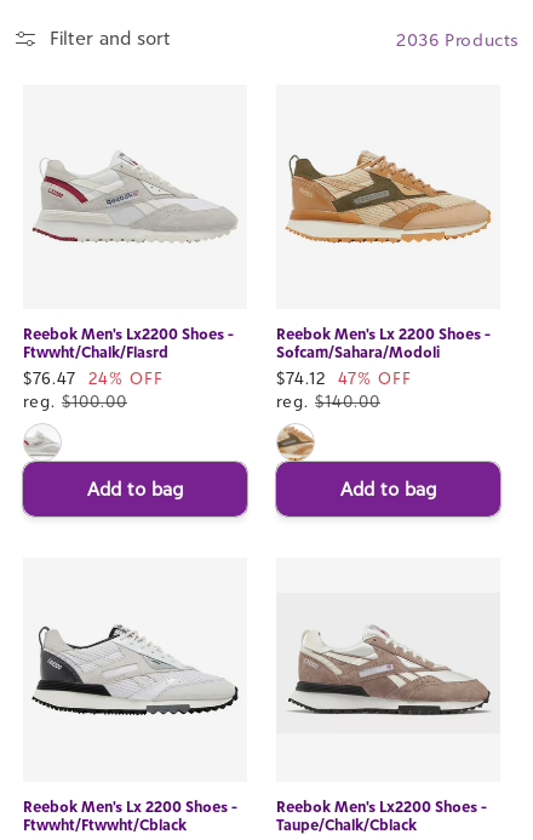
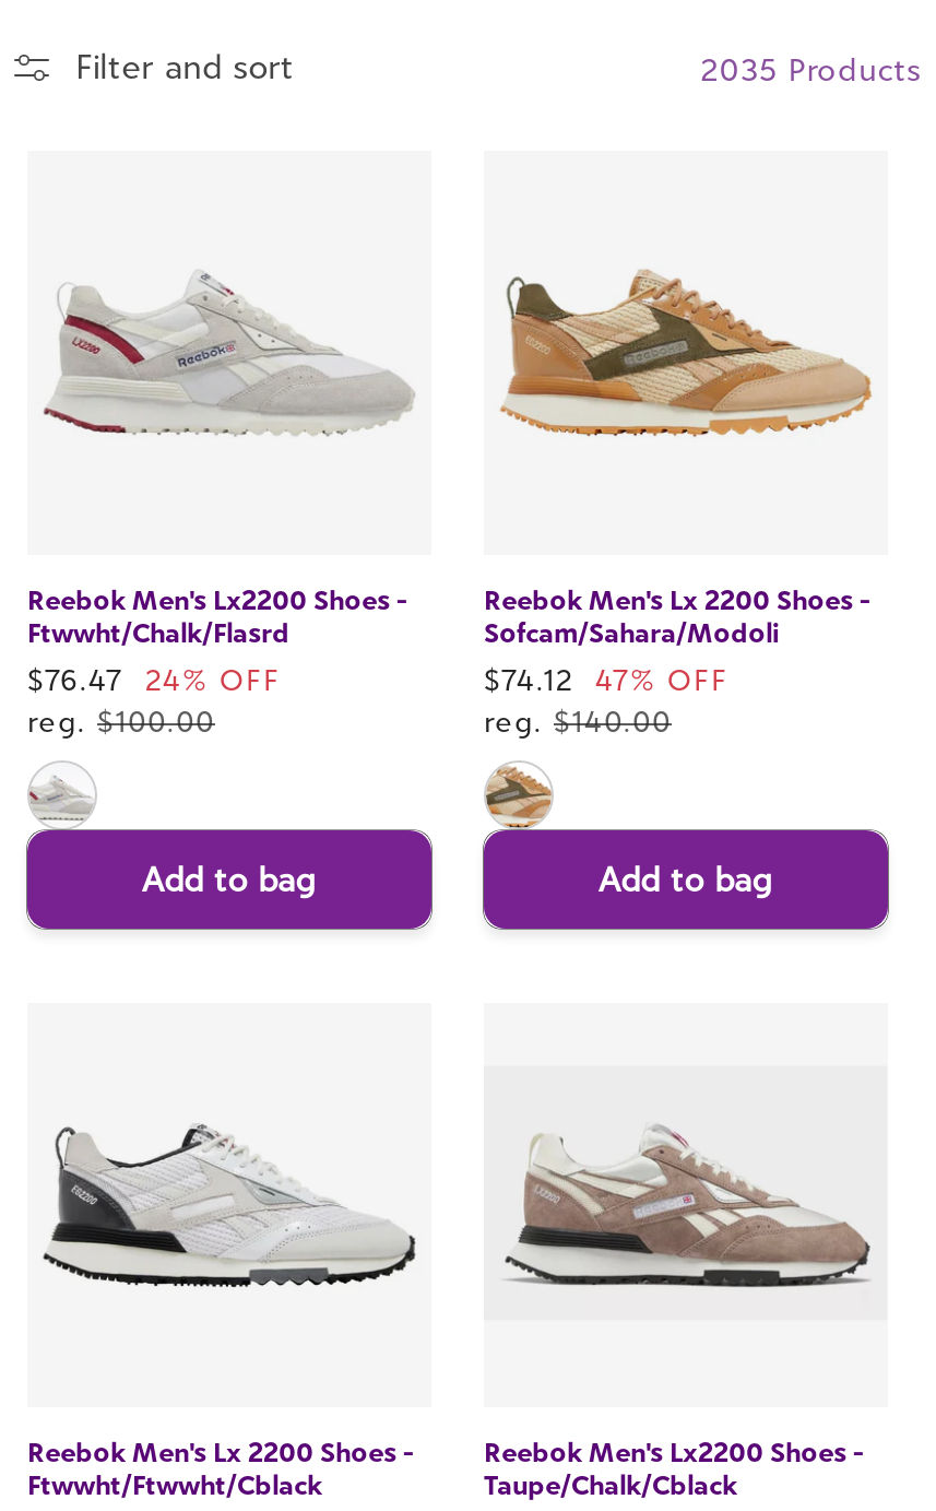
- 2036 Products
+ 2035 Products
